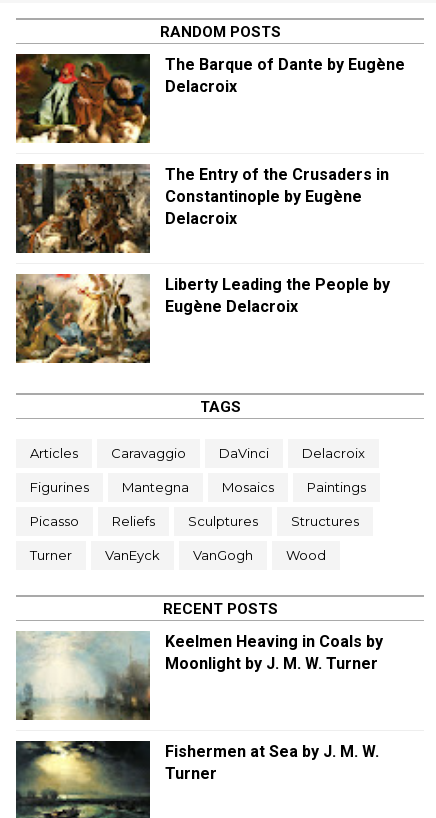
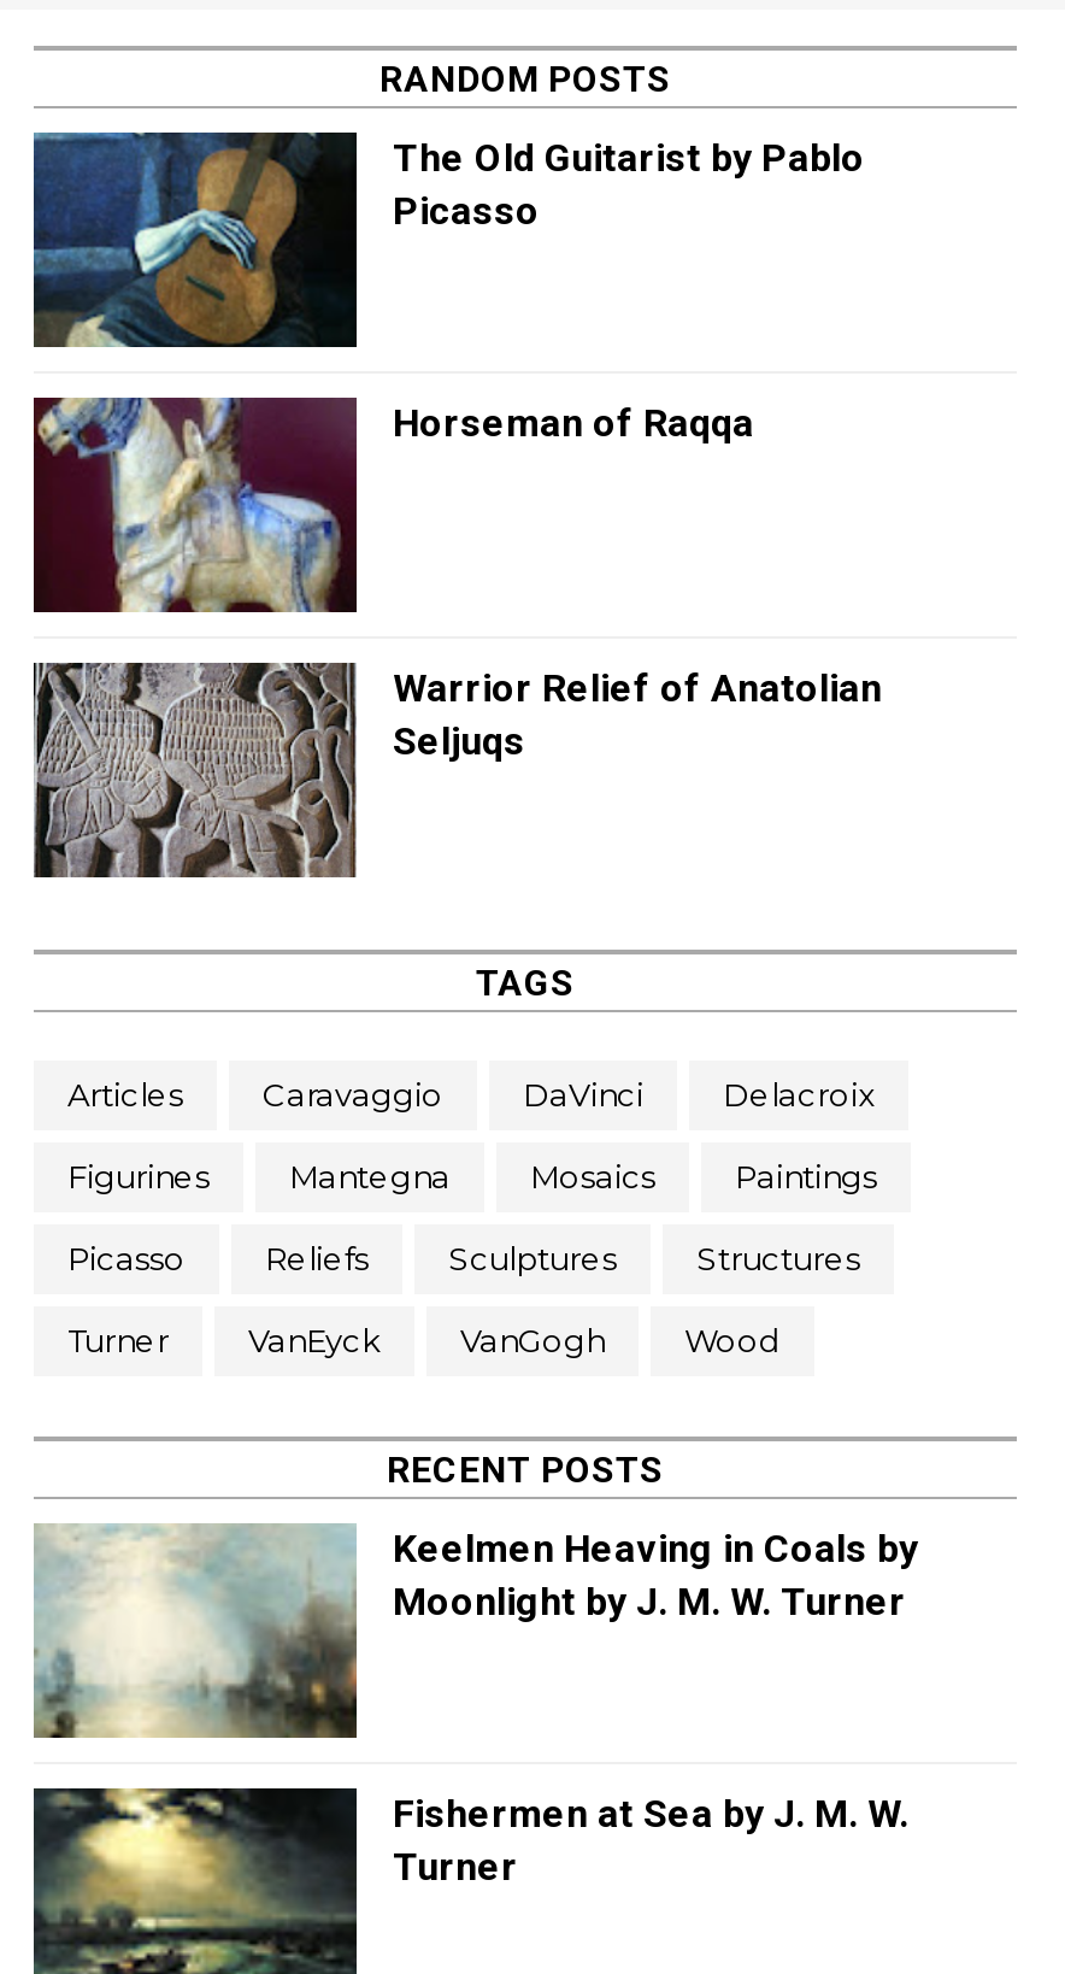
- [image]
- The Barque of Dante by Eugène
- Delacroix
+ [image]
+ The Old Guitarist by Pablo
+ Picasso

- [image]
- The Entry of the Crusaders in
- Constantinople by Eugène
- Delacroix
+ [image]
+ Horseman of Raqqa

- [image]
- Liberty Leading the People by
- Eugène Delacroix
+ [image]
+ Warrior Relief of Anatolian
+ Seljuqs
